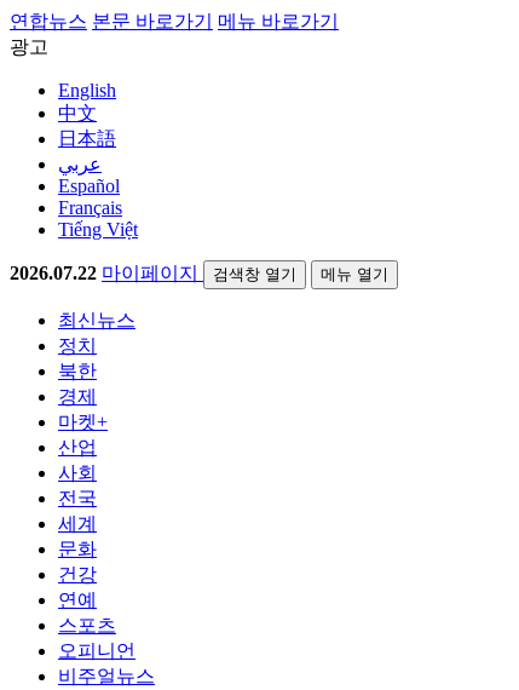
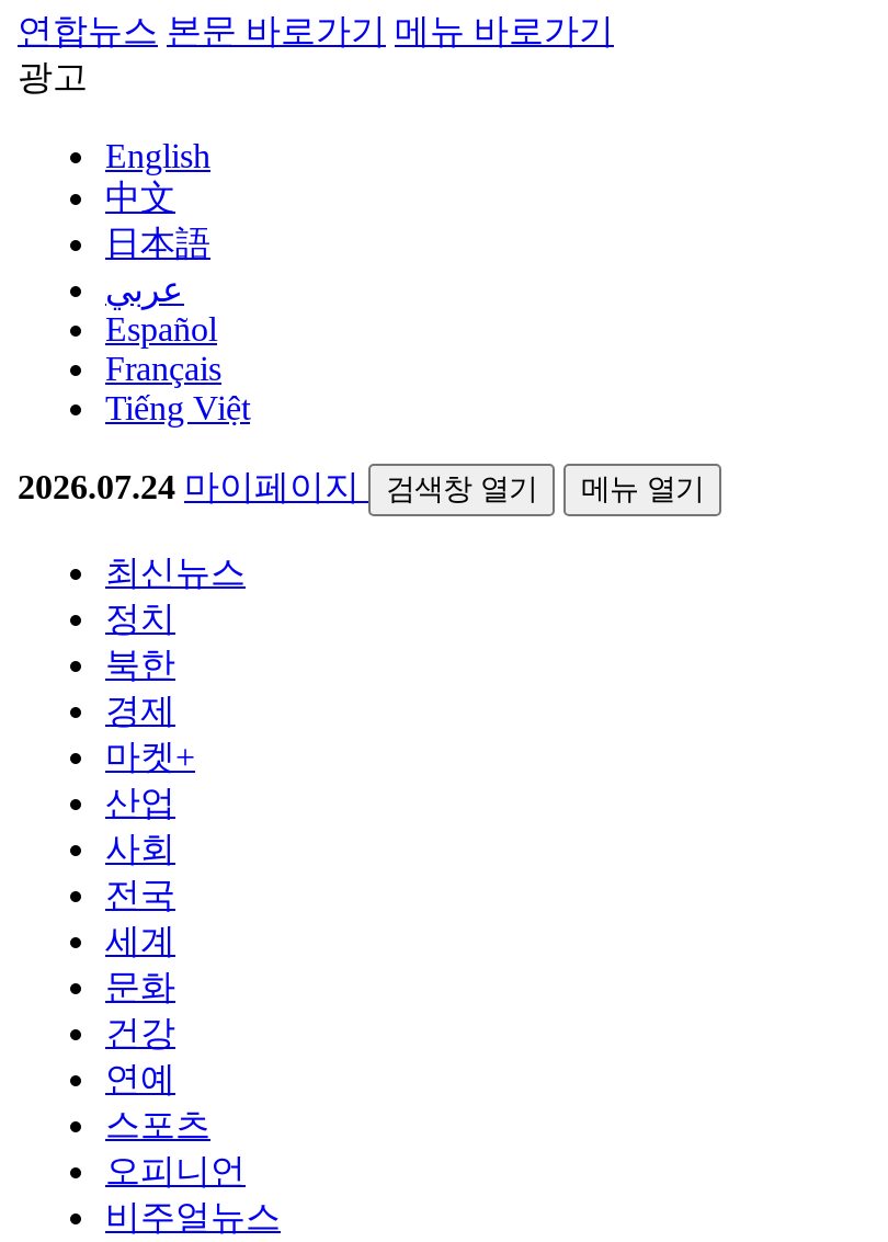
- 2026.07.22 마이페이지 검색창 열기 메뉴 열기
+ 2026.07.24 마이페이지 검색창 열기 메뉴 열기
